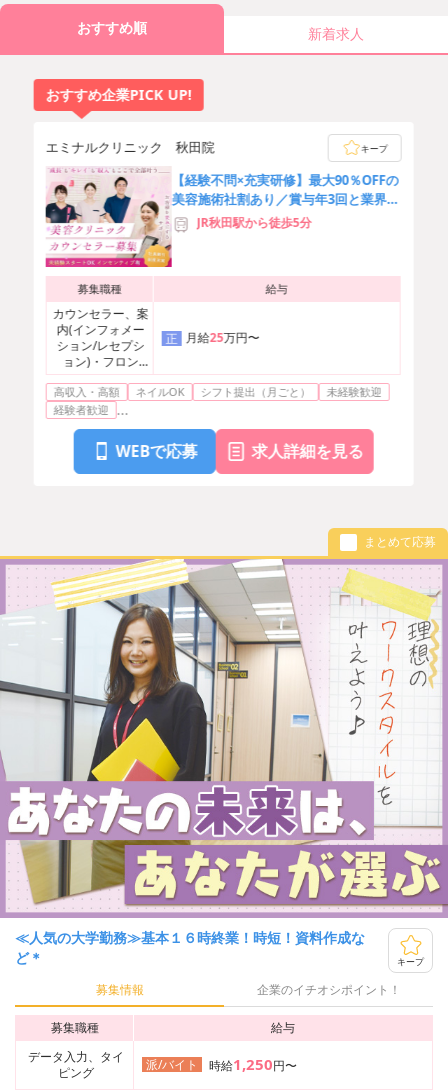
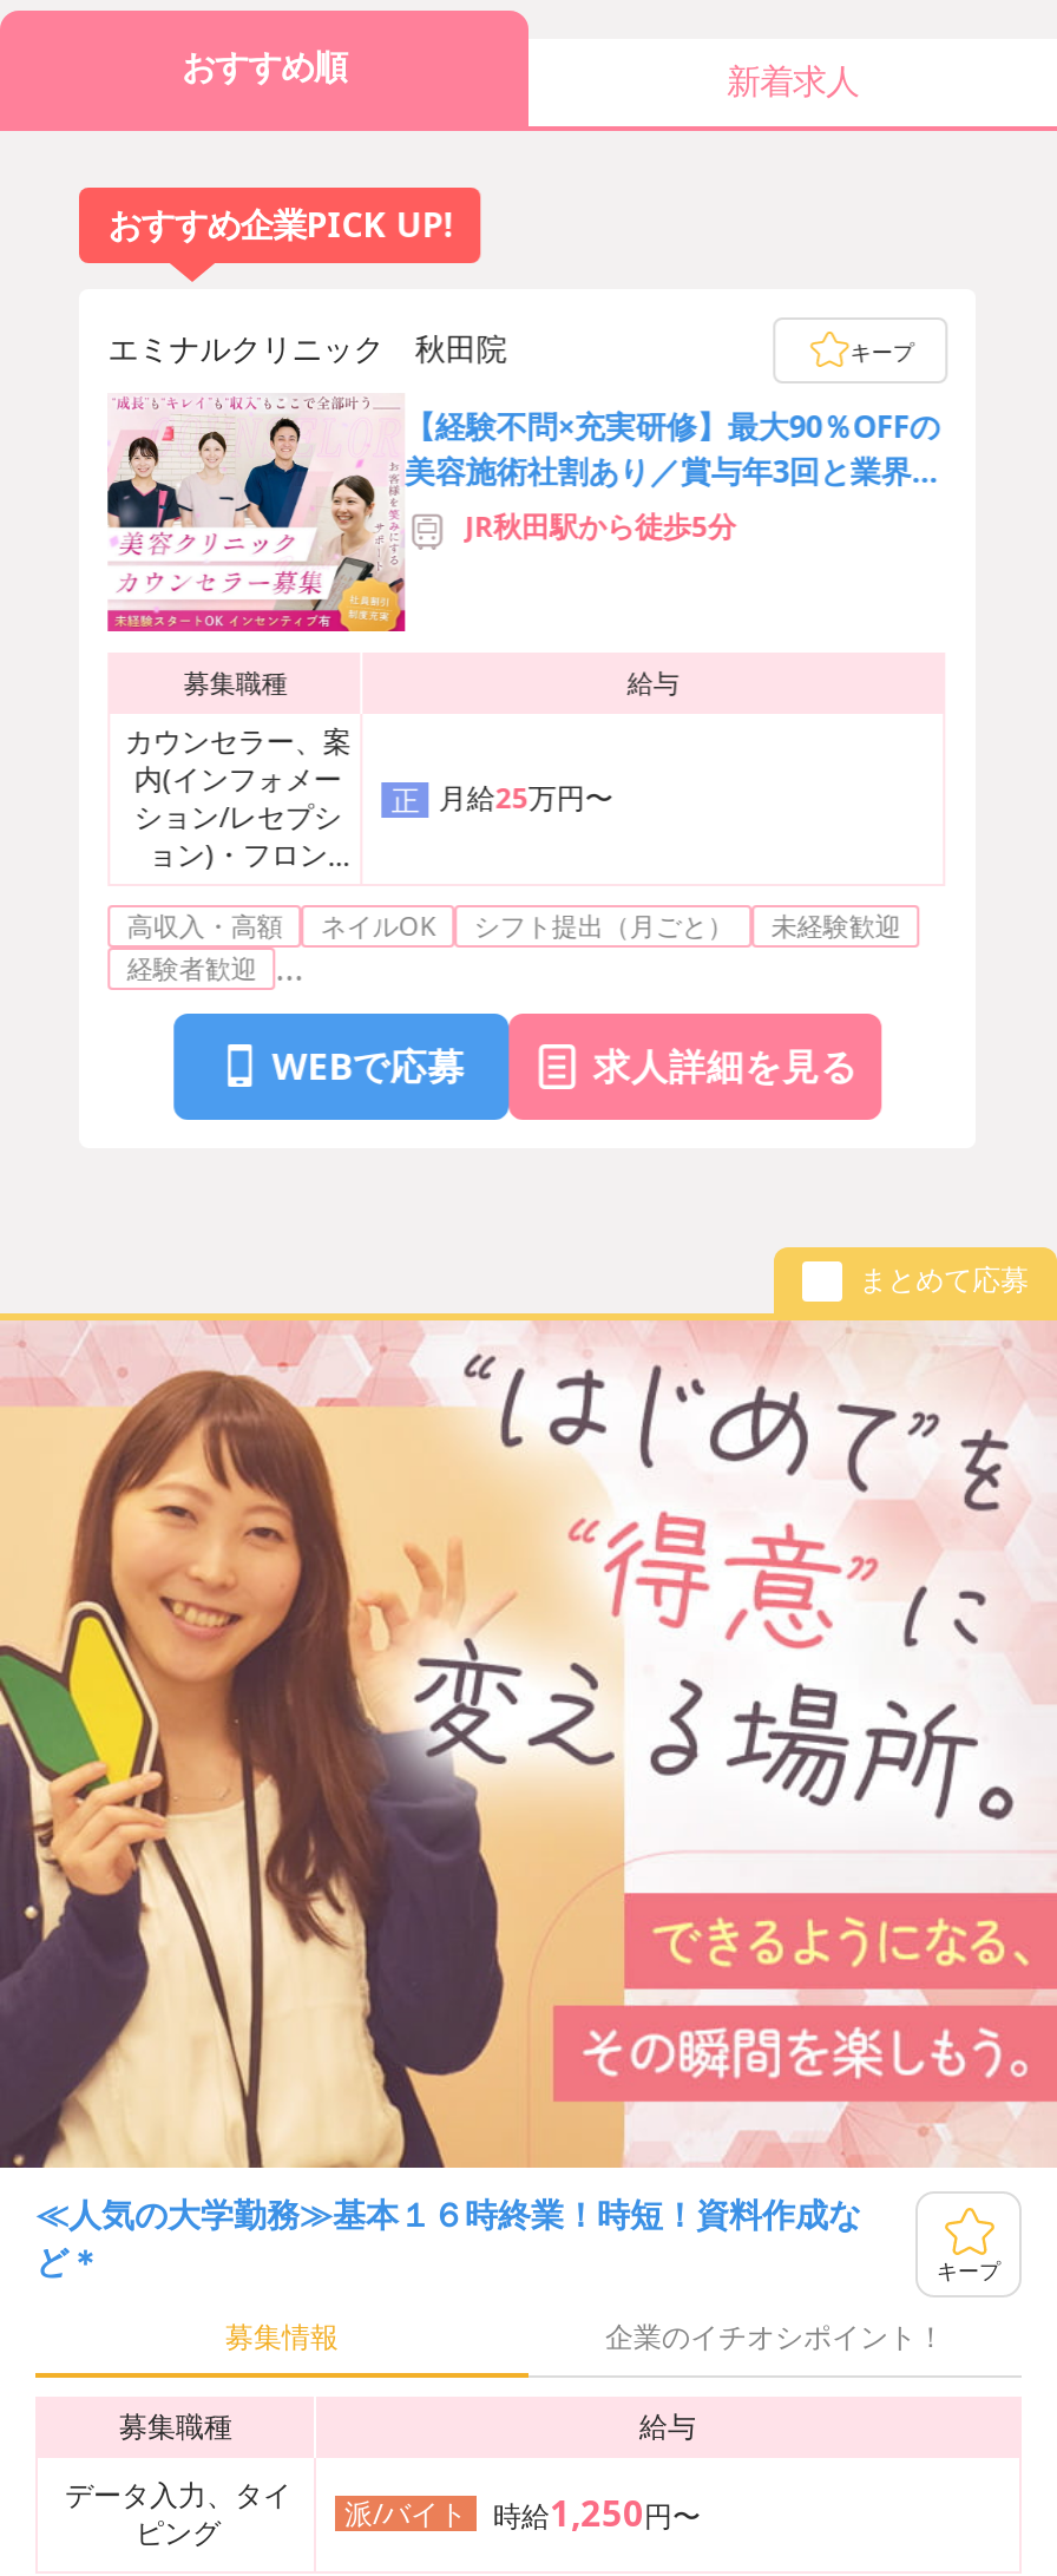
- [image]
+ [image]
